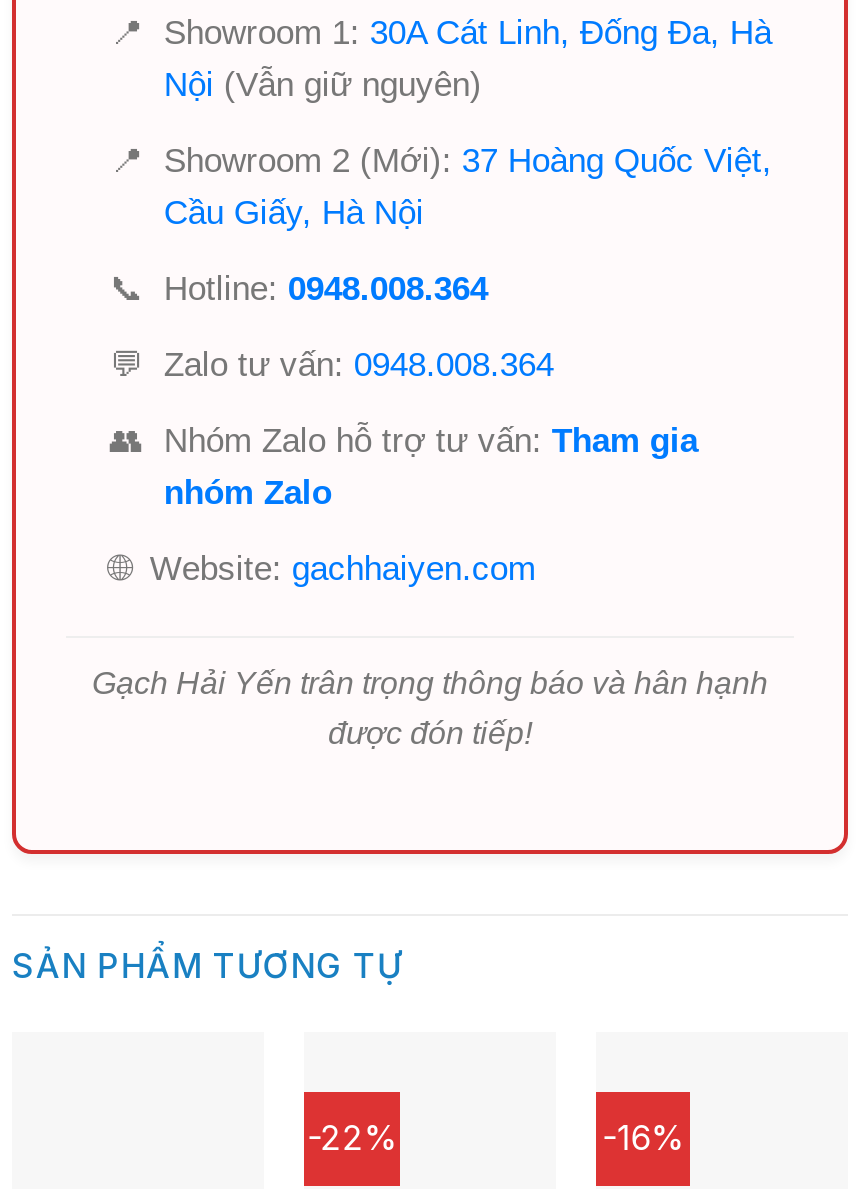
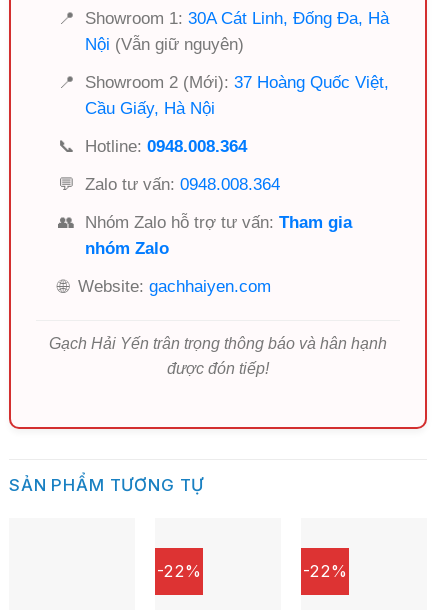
- -16%
+ -22%
